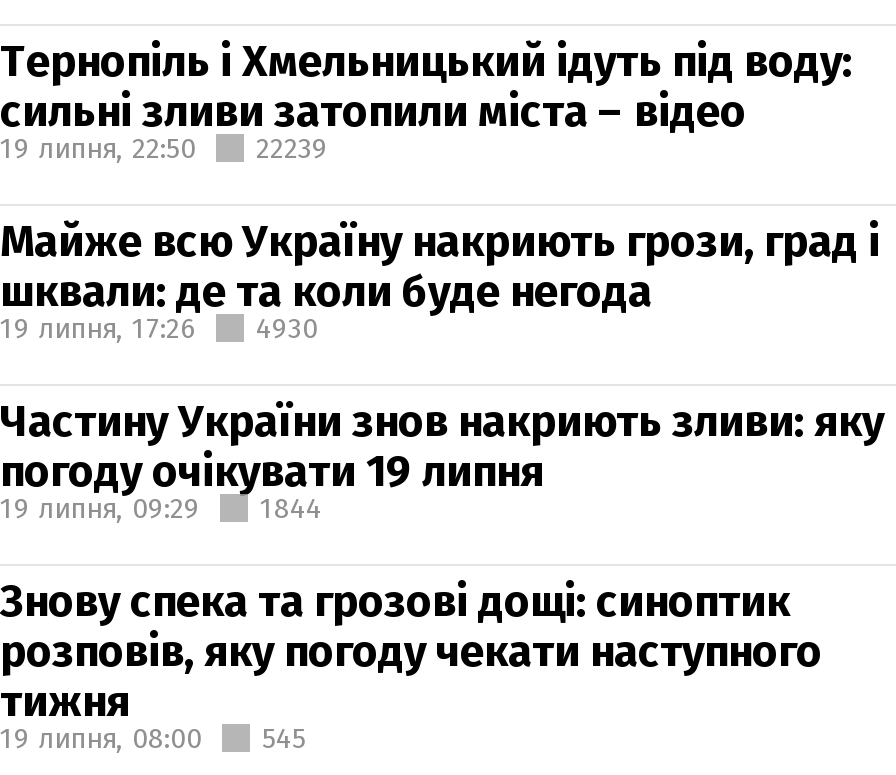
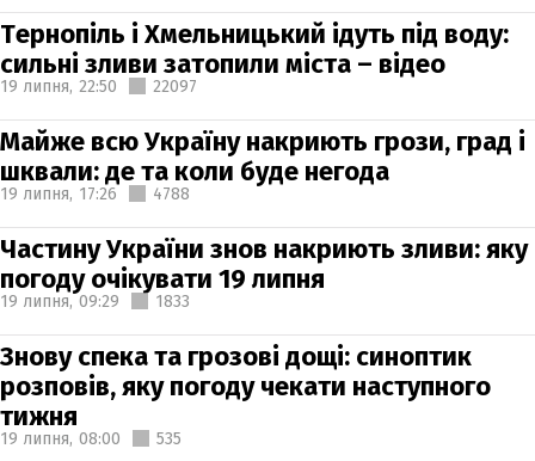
- 19 липня, 22:50 22239
+ 19 липня, 22:50 22097

- 19 липня, 17:26 4930
+ 19 липня, 17:26 4788

- 19 липня, 09:29 1844
+ 19 липня, 09:29 1833

- 19 липня, 08:00 545
+ 19 липня, 08:00 535
